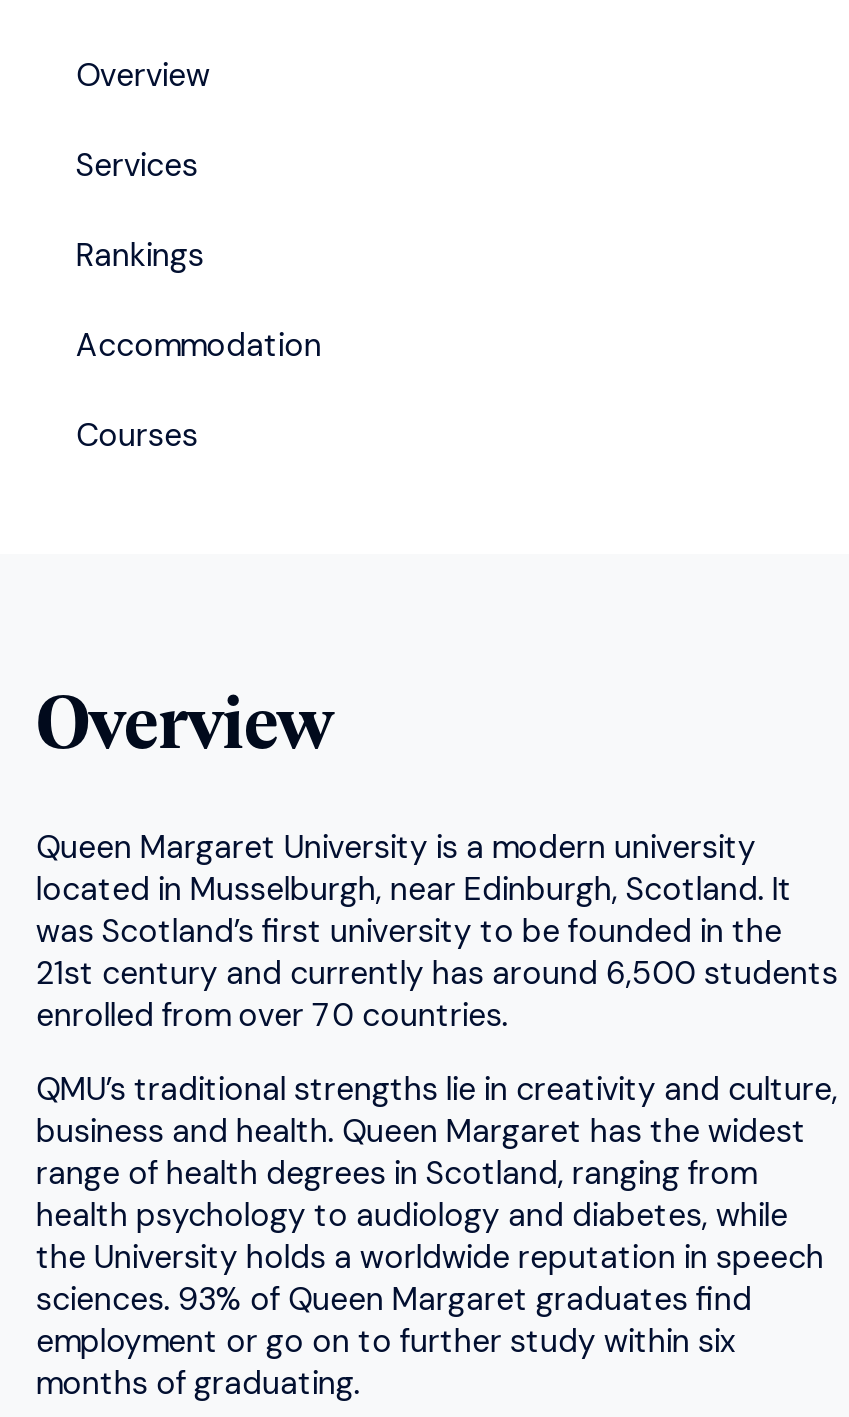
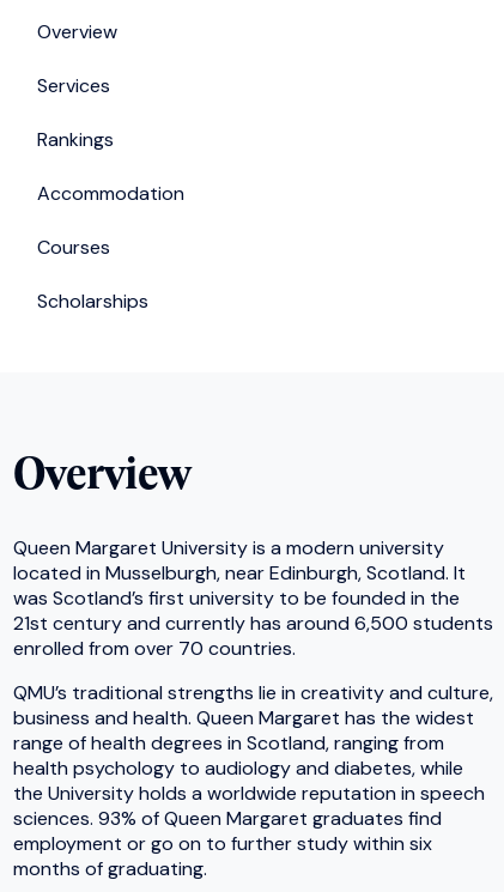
+ Scholarships
